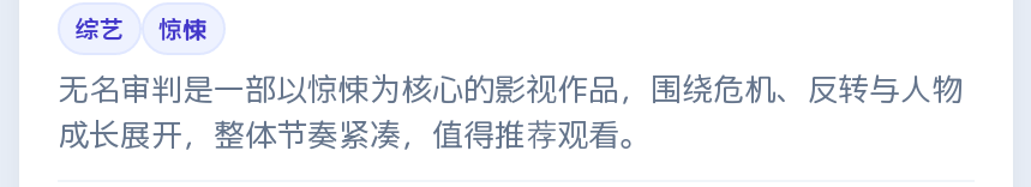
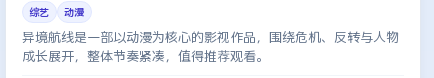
- 惊悚
+ 动漫

- 无名审判是一部以惊悚为核心的影视作品，围绕危机、反转与人物
+ 异境航线是一部以动漫为核心的影视作品，围绕危机、反转与人物
